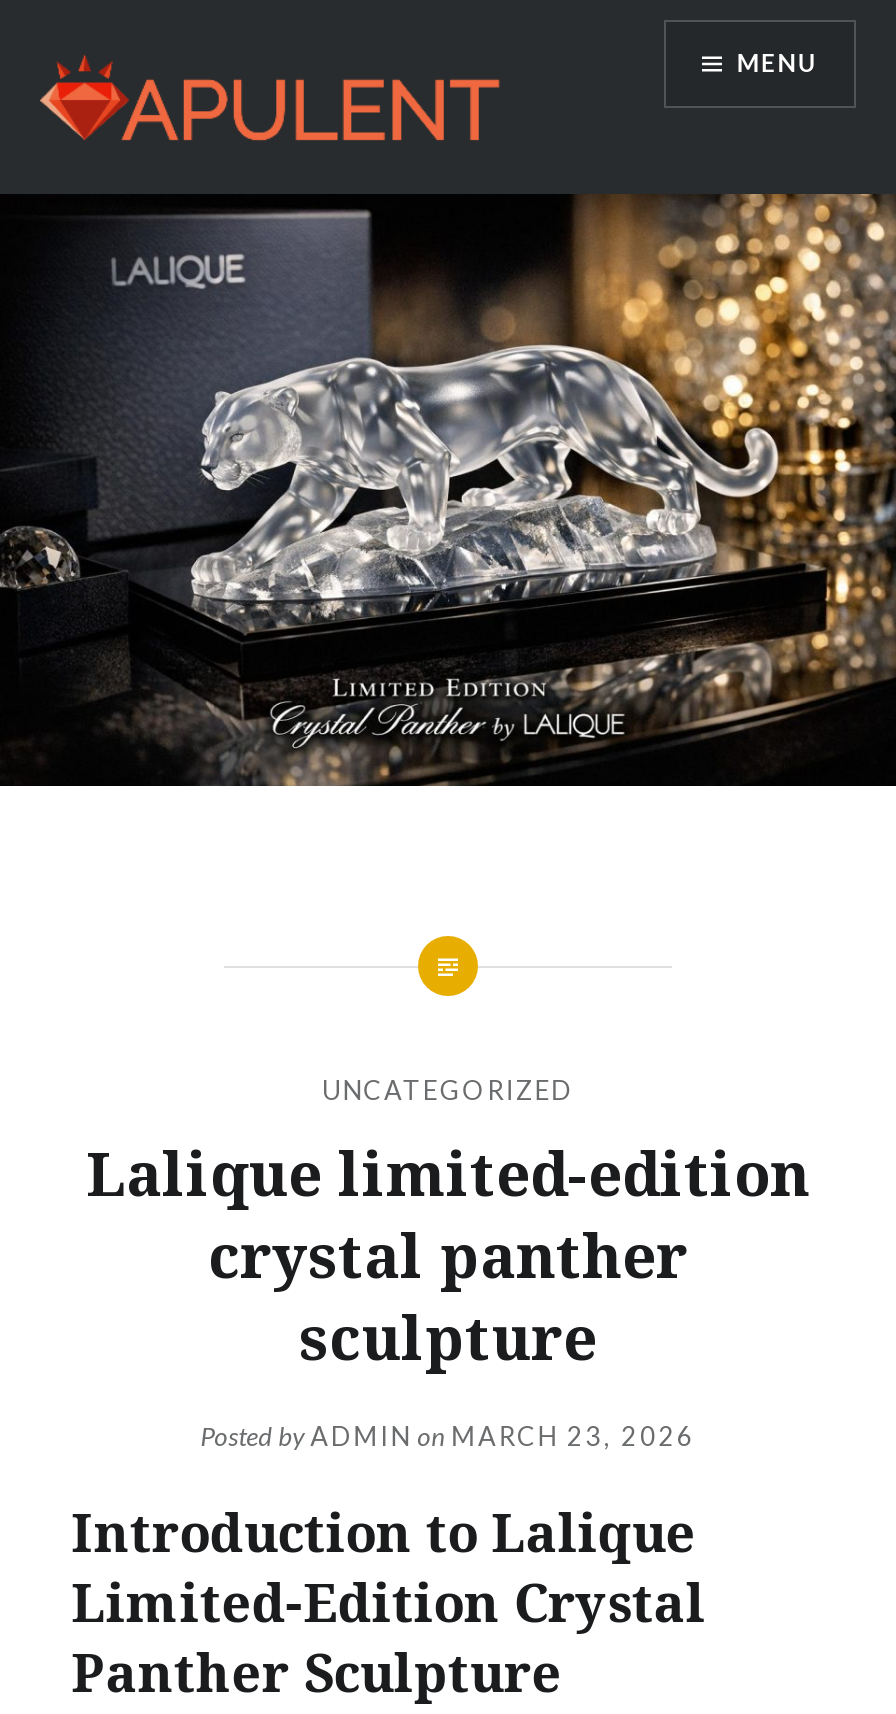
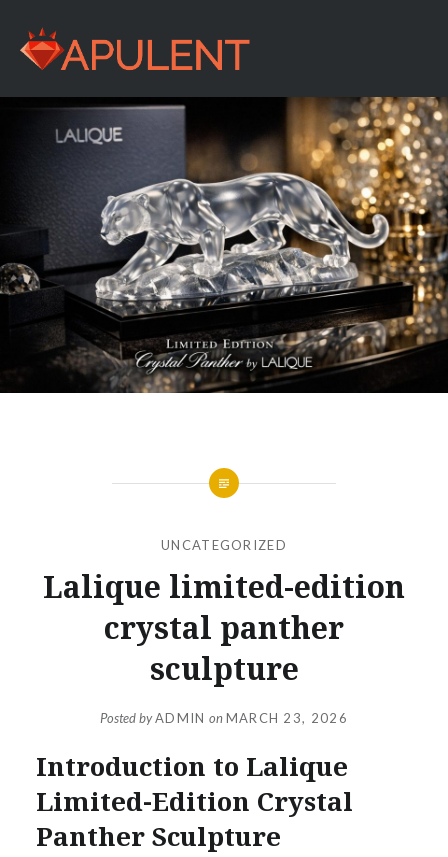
- MENU
